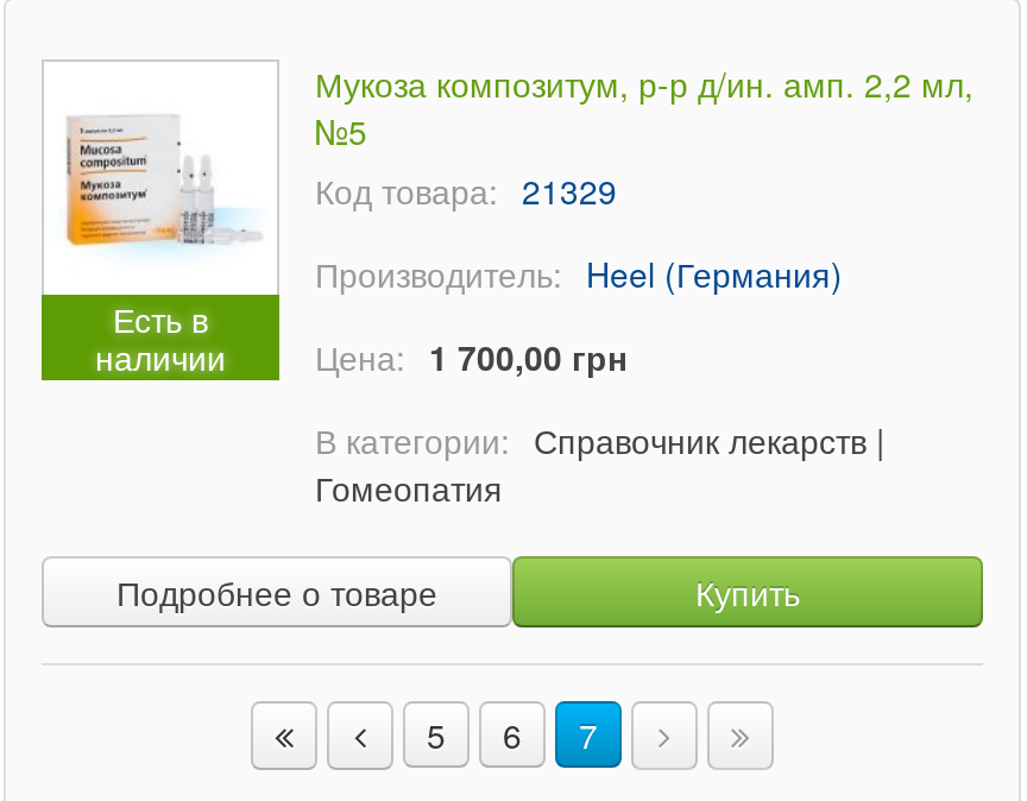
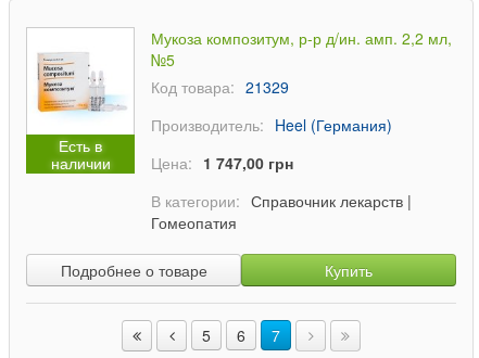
- наличии Цена: 1 700,00 грн
+ наличии Цена: 1 747,00 грн
